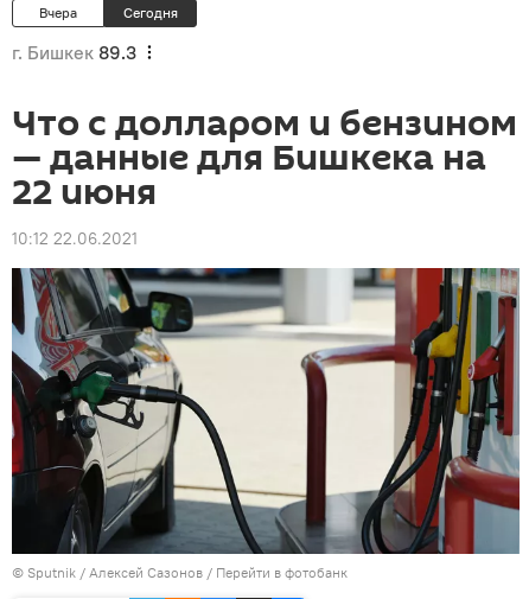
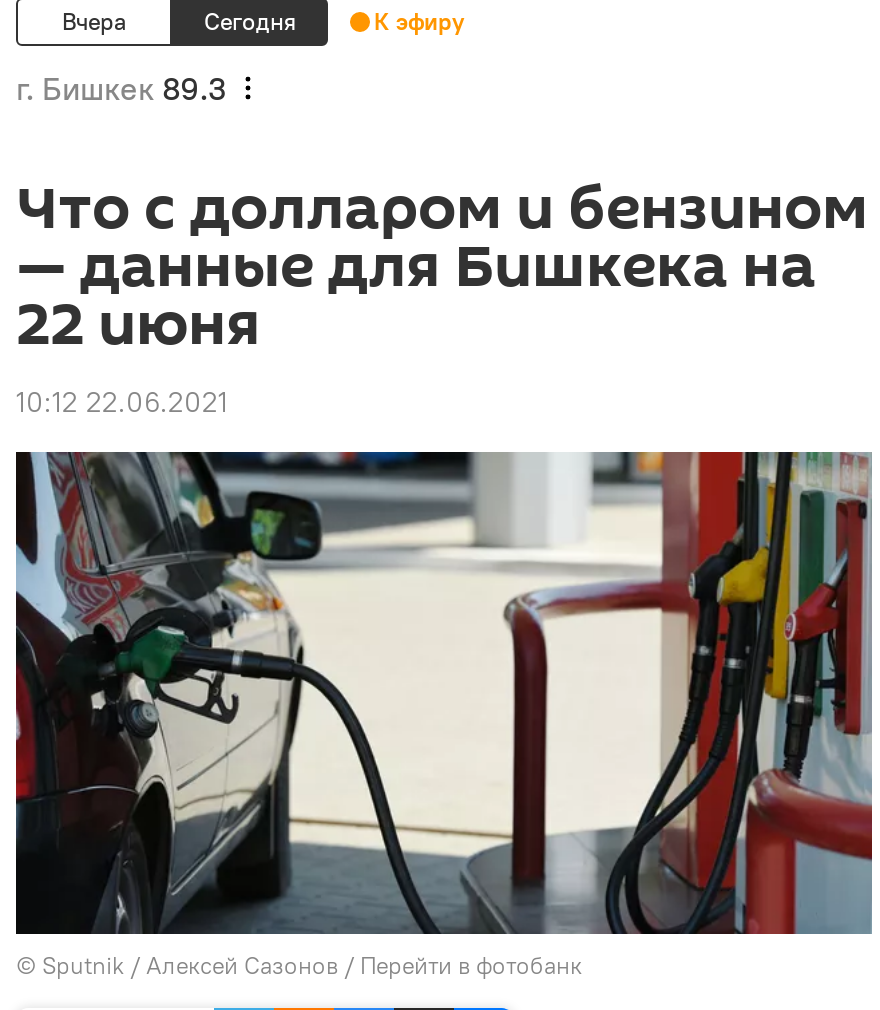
+ К эфиру
